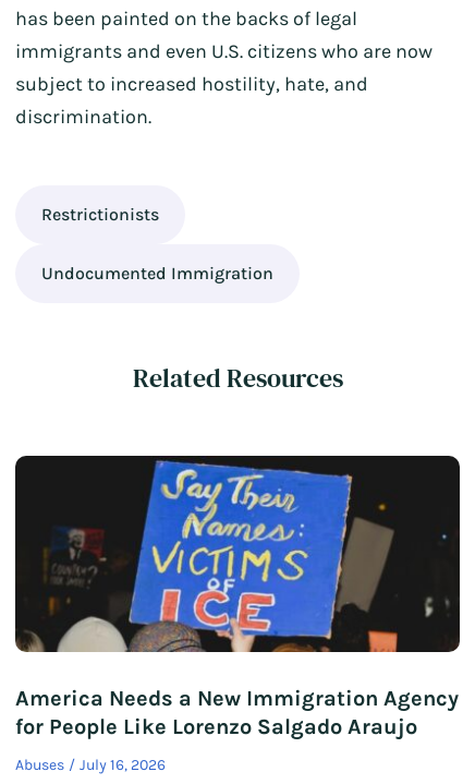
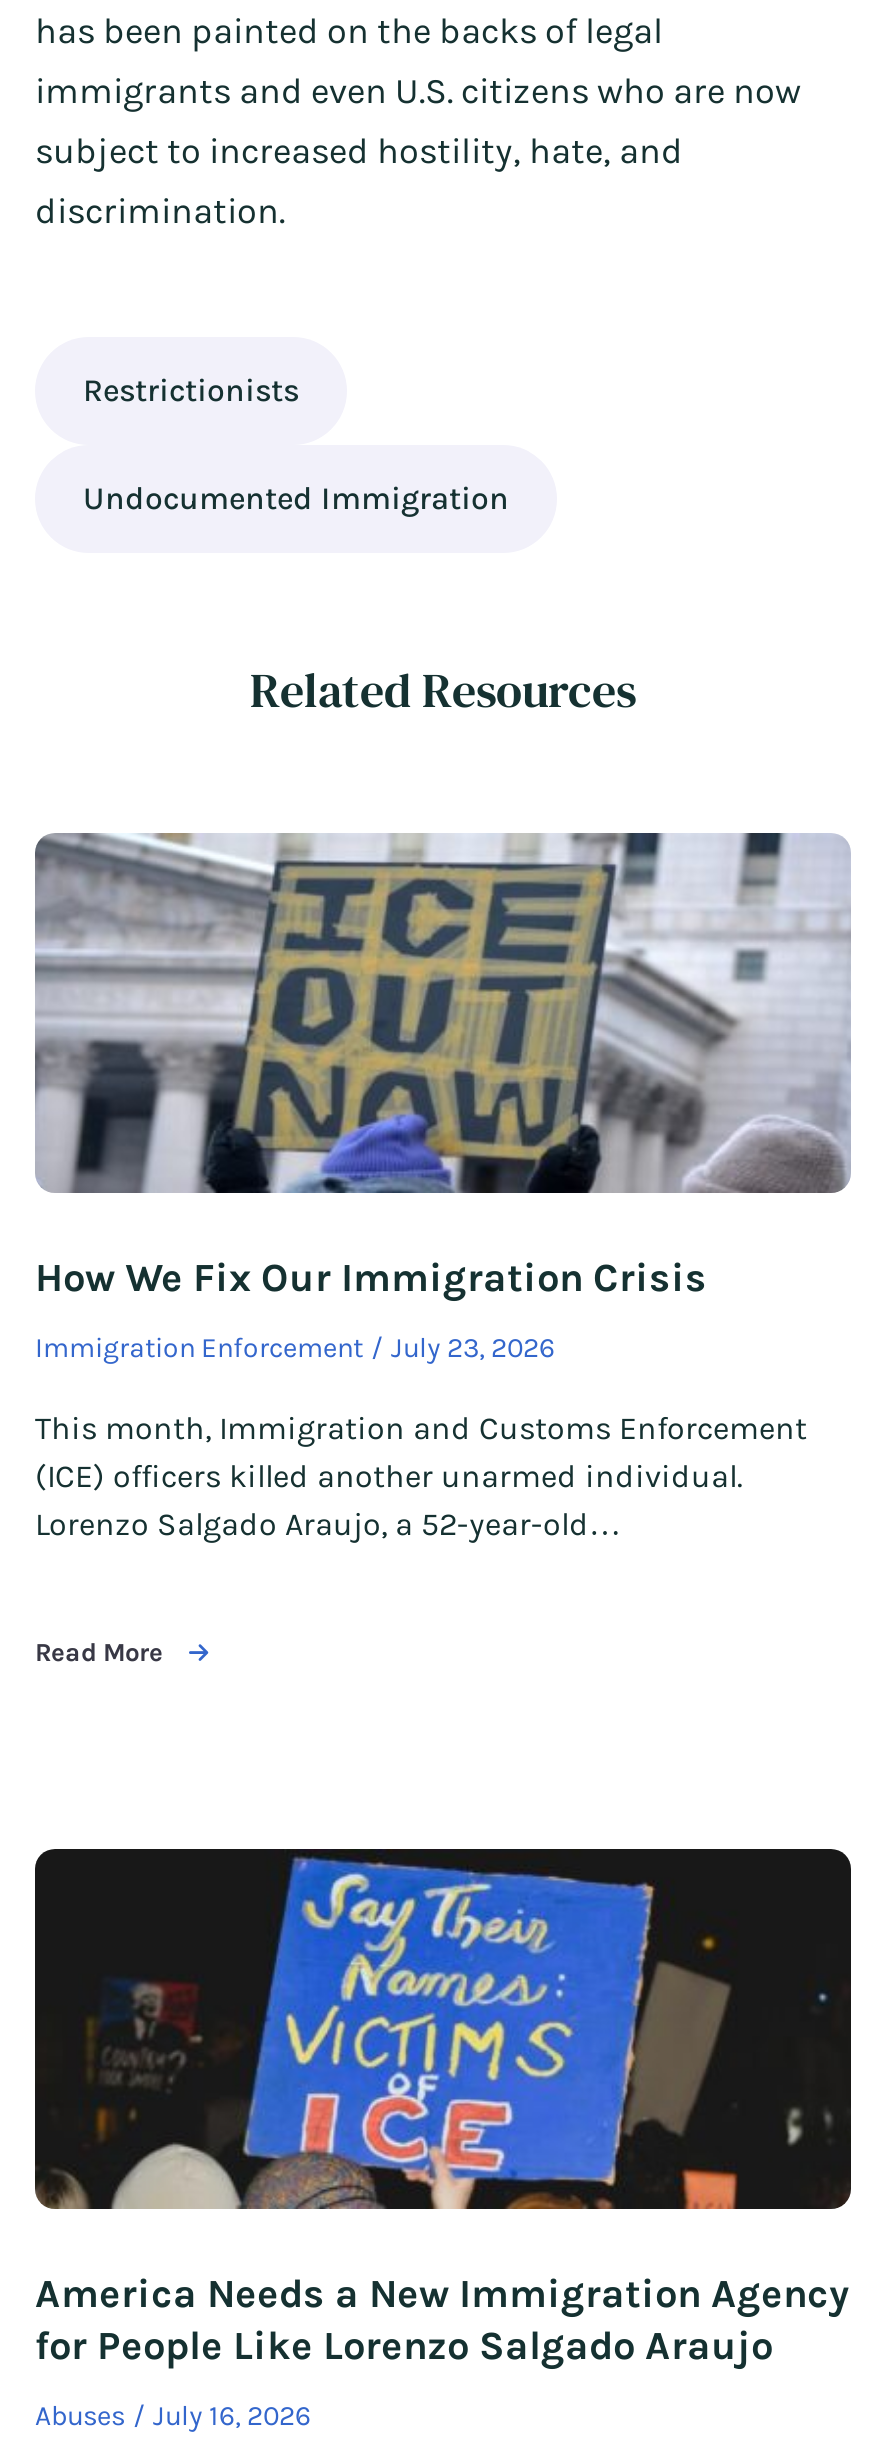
+ [image]
+ How We Fix Our Immigration Crisis
+ Immigration Enforcement
+ July 23, 2026
+ This month, Immigration and Customs Enforcement
+ (ICE) officers killed another unarmed individual.
+ Lorenzo Salgado Araujo, a 52-year-old…
+ Read More
